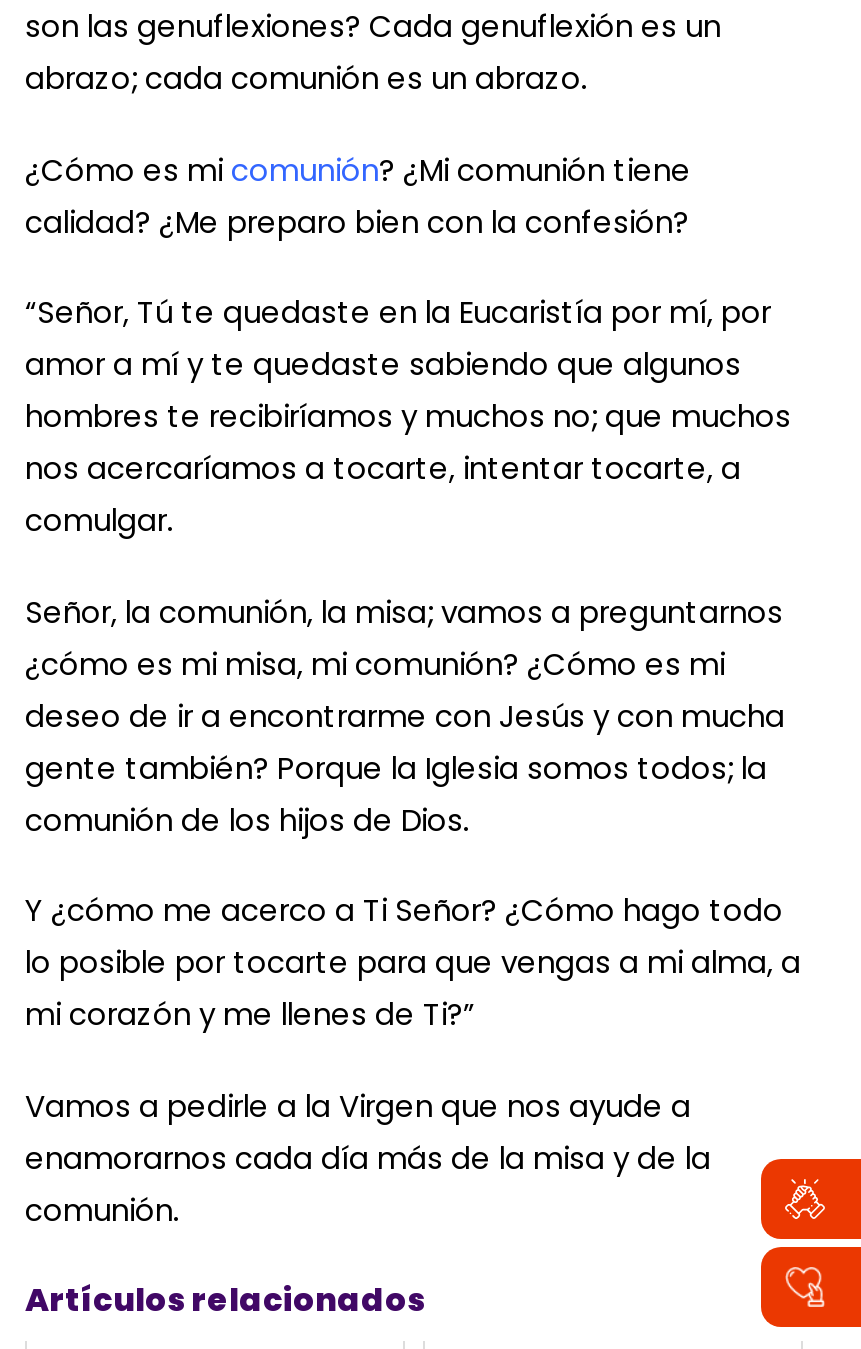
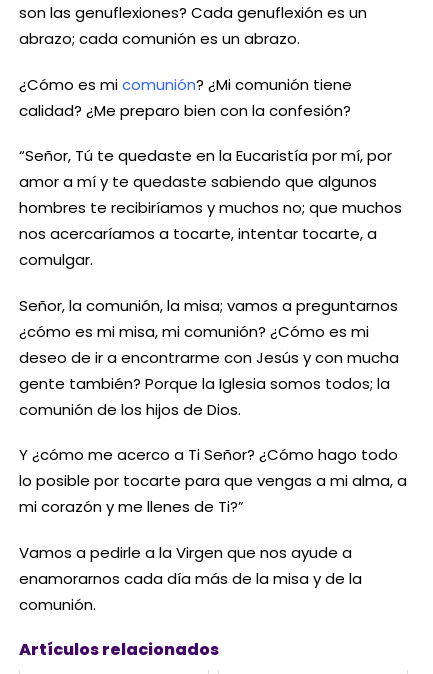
- [image]
